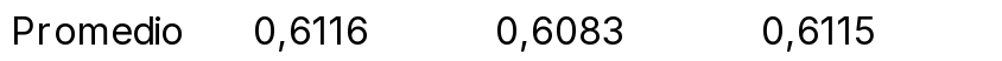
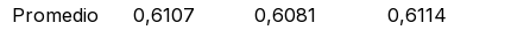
- Promedio 0,6116
+ Promedio 0,6107

- 0,6083
+ 0,6081

- 0,6115
+ 0,6114
